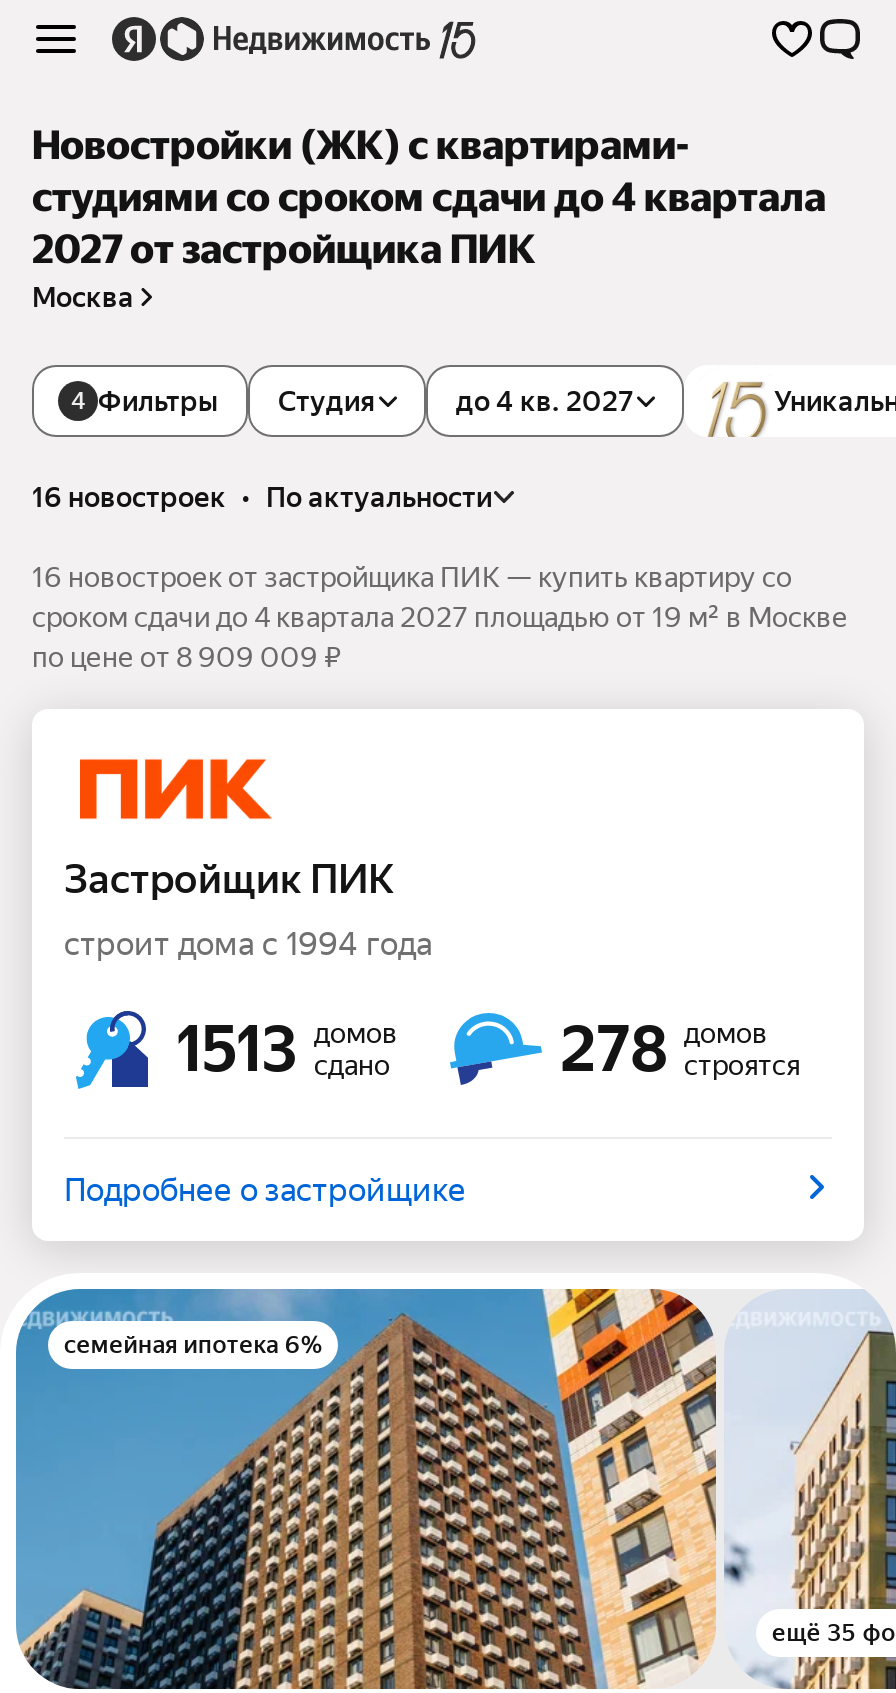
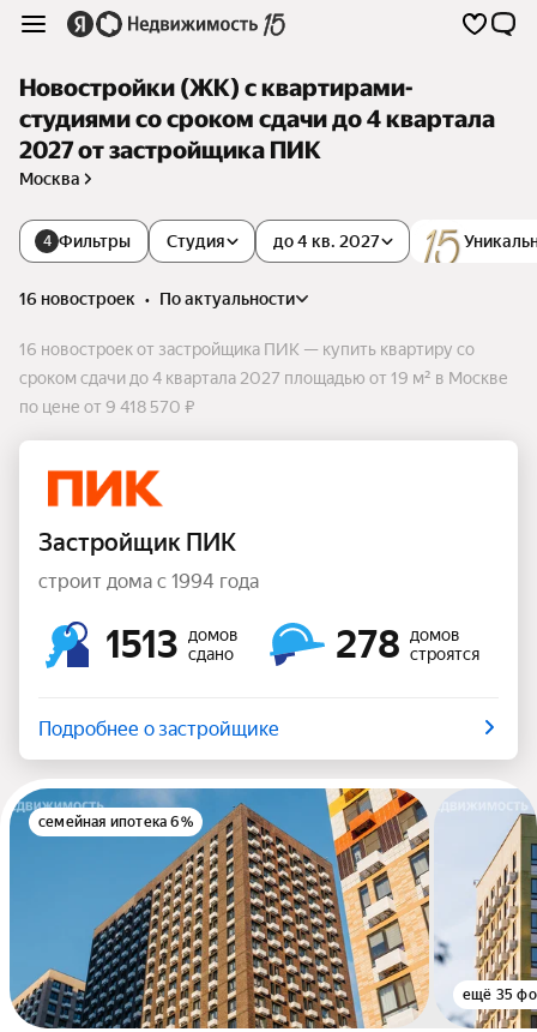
- по цене от 8 909 009 ₽
+ по цене от 9 418 570 ₽
